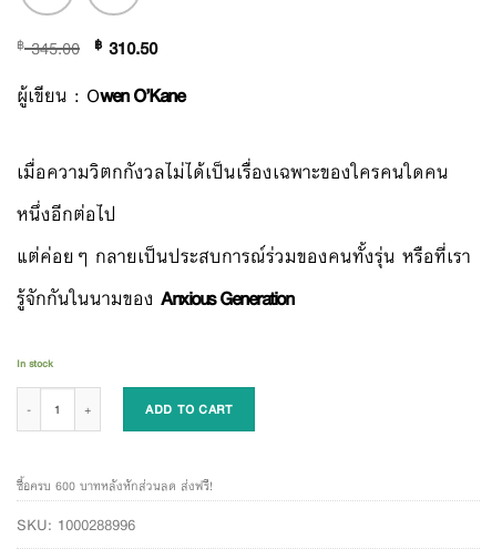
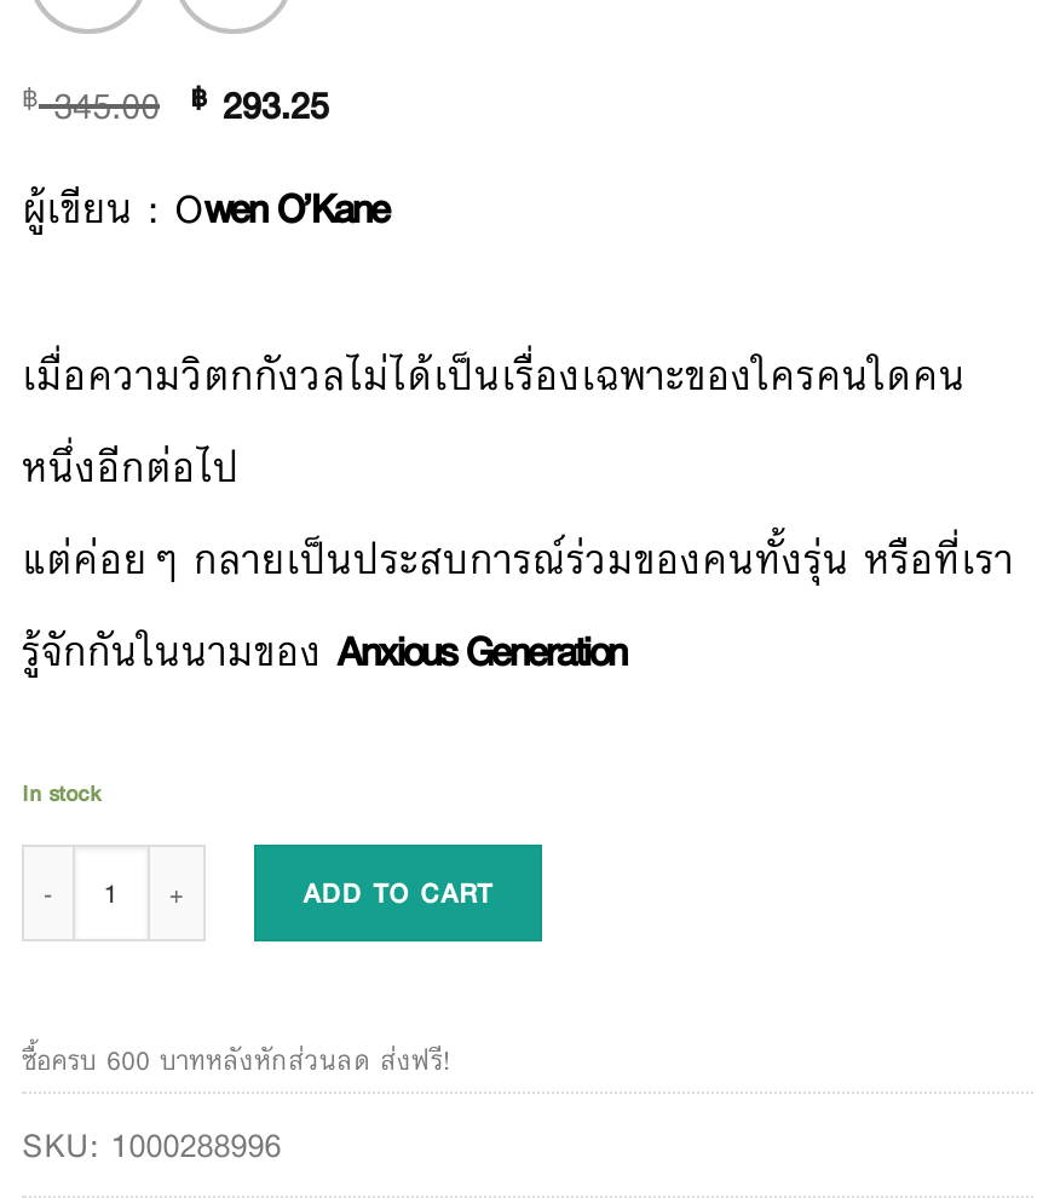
- ฿345.00 ฿310.50
+ ฿345.00 ฿293.25
